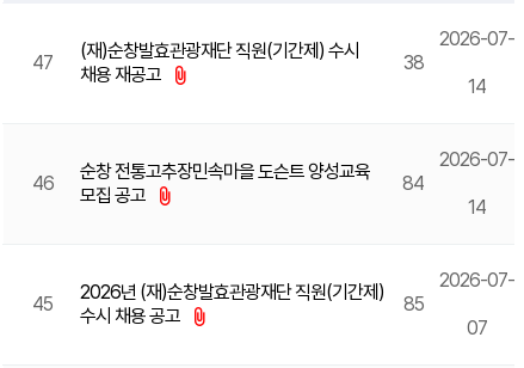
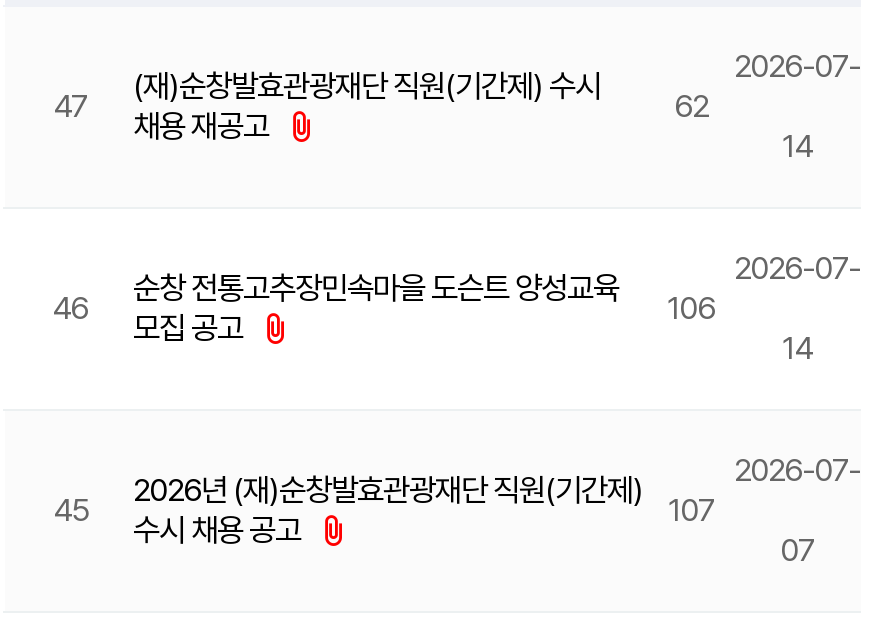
- 38
+ 62

- 84
+ 106

- 85
+ 107
